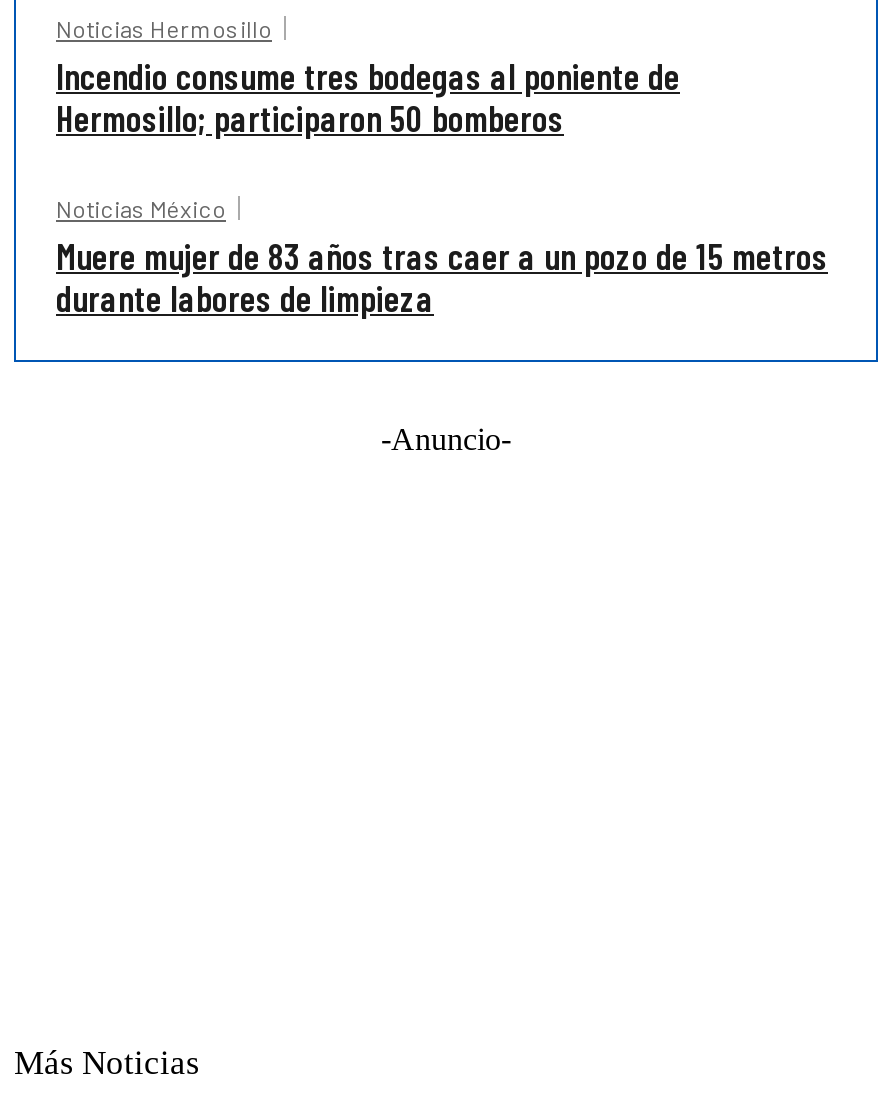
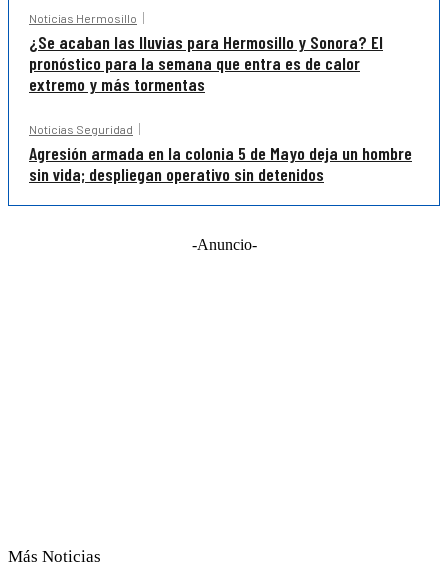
- Incendio consume tres bodegas al poniente de
- Hermosillo; participaron 50 bomberos
+ ¿Se acaban las lluvias para Hermosillo y Sonora? El
+ pronóstico para la semana que entra es de calor
+ extremo y más tormentas

- Noticias México
- Muere mujer de 83 años tras caer a un pozo de 15 metros
- durante labores de limpieza
+ Noticias Seguridad
+ Agresión armada en la colonia 5 de Mayo deja un hombre
+ sin vida; despliegan operativo sin detenidos
